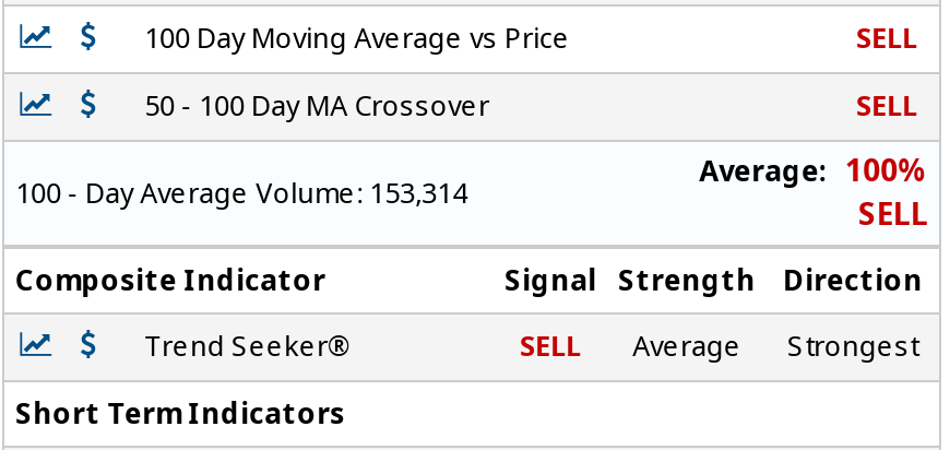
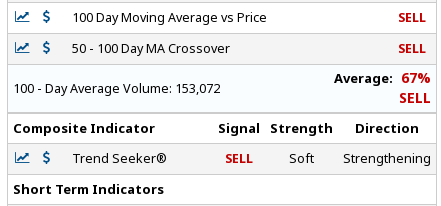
- Average: 100%
+ Average: 67%

- 100 - Day Average Volume: 153,314
+ 100 - Day Average Volume: 153,072

- Average
- Strongest
+ Soft
+ Strengthening
